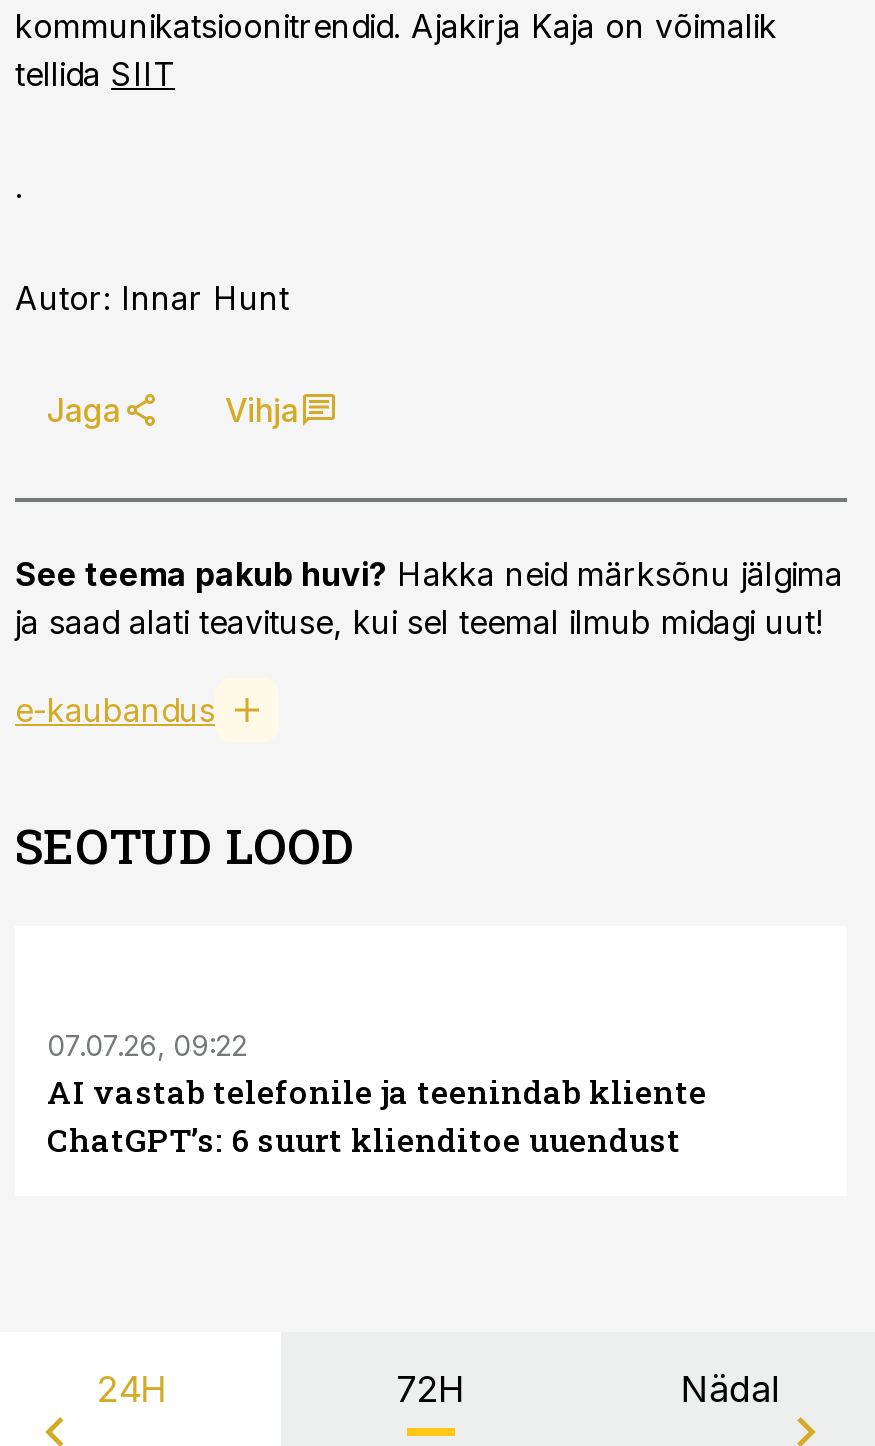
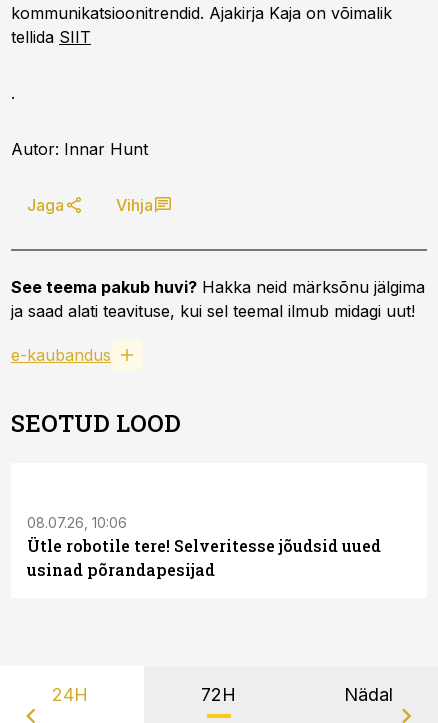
- 07.07.26, 09:22
- AI vastab telefonile ja teenindab kliente
- ChatGPT’s: 6 suurt klienditoe uuendust
+ 08.07.26, 10:06
+ Ütle robotile tere! Selveritesse jõudsid uued
+ usinad põrandapesijad
